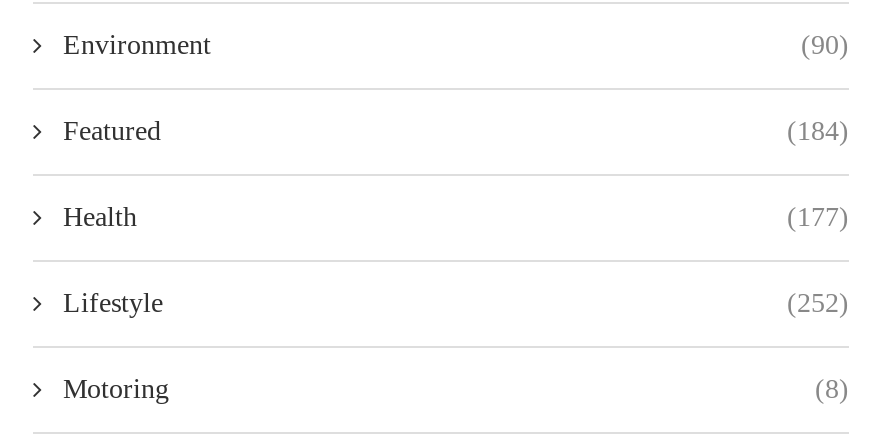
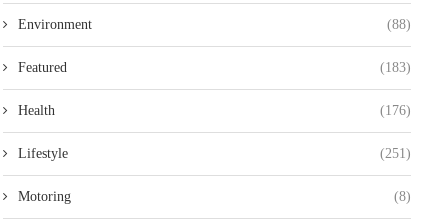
- (90)
+ (88)

- (184)
+ (183)

- (177)
+ (176)

- (252)
+ (251)
